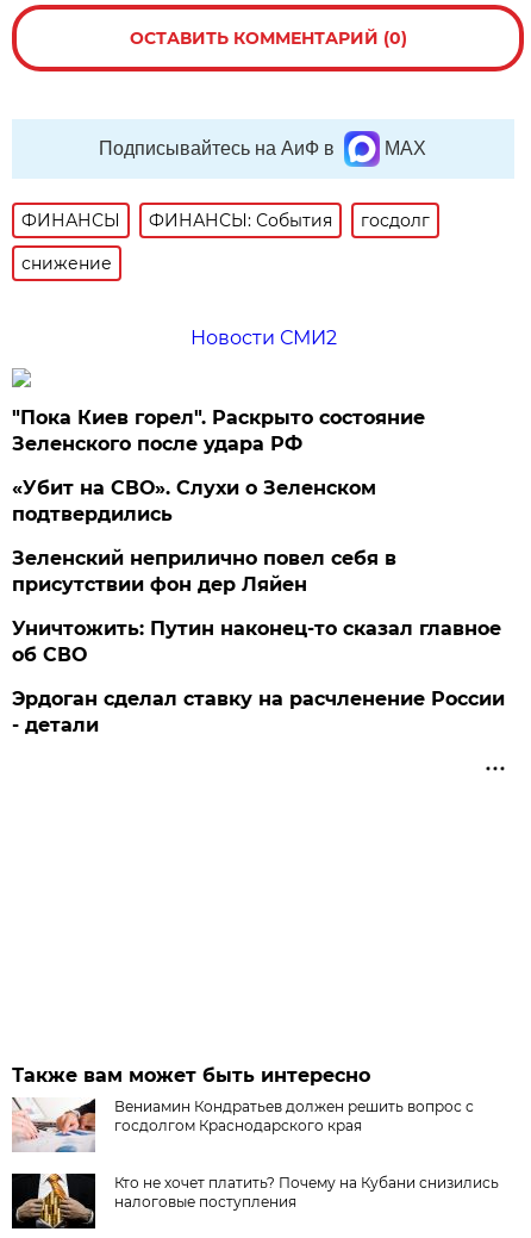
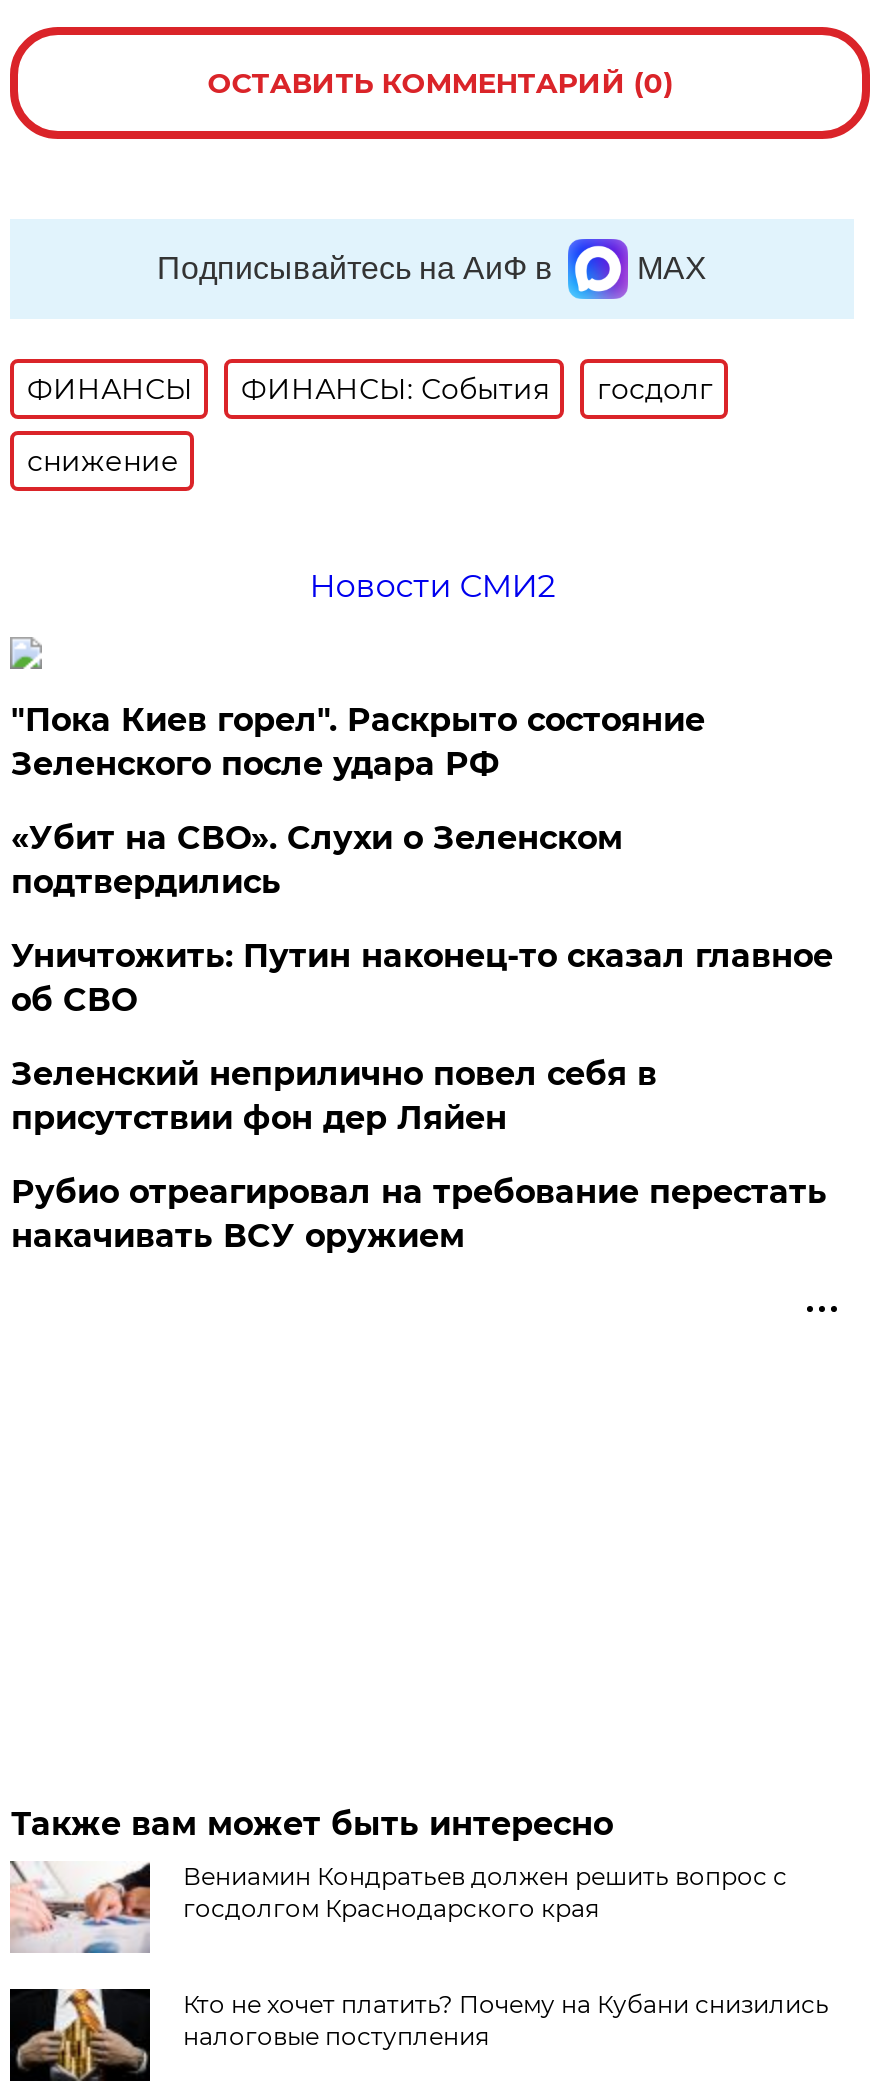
moved down: Зеленский неприлично повел cебя в | присутствии фон дер Ляйен

moved up: Уничтожить: Путин наконец-то сказал главное | об СВО

- Эрдоган сделал ставку на расчленение России
- - детали
+ Рубио отреагировал на требование перестать
+ накачивать ВСУ оружием
